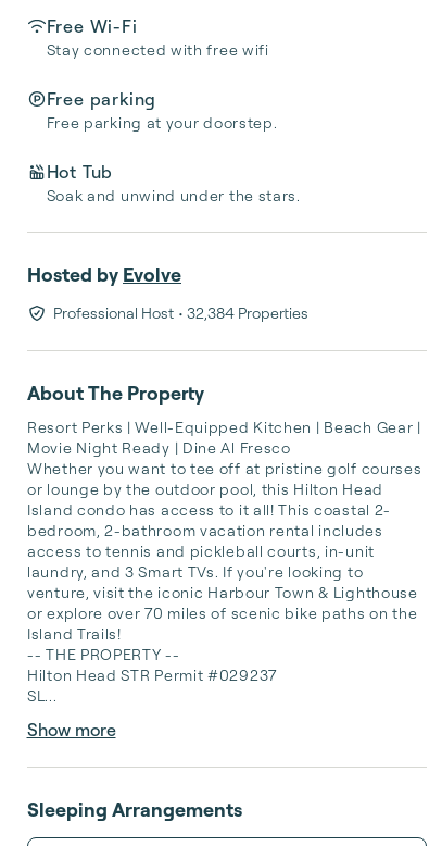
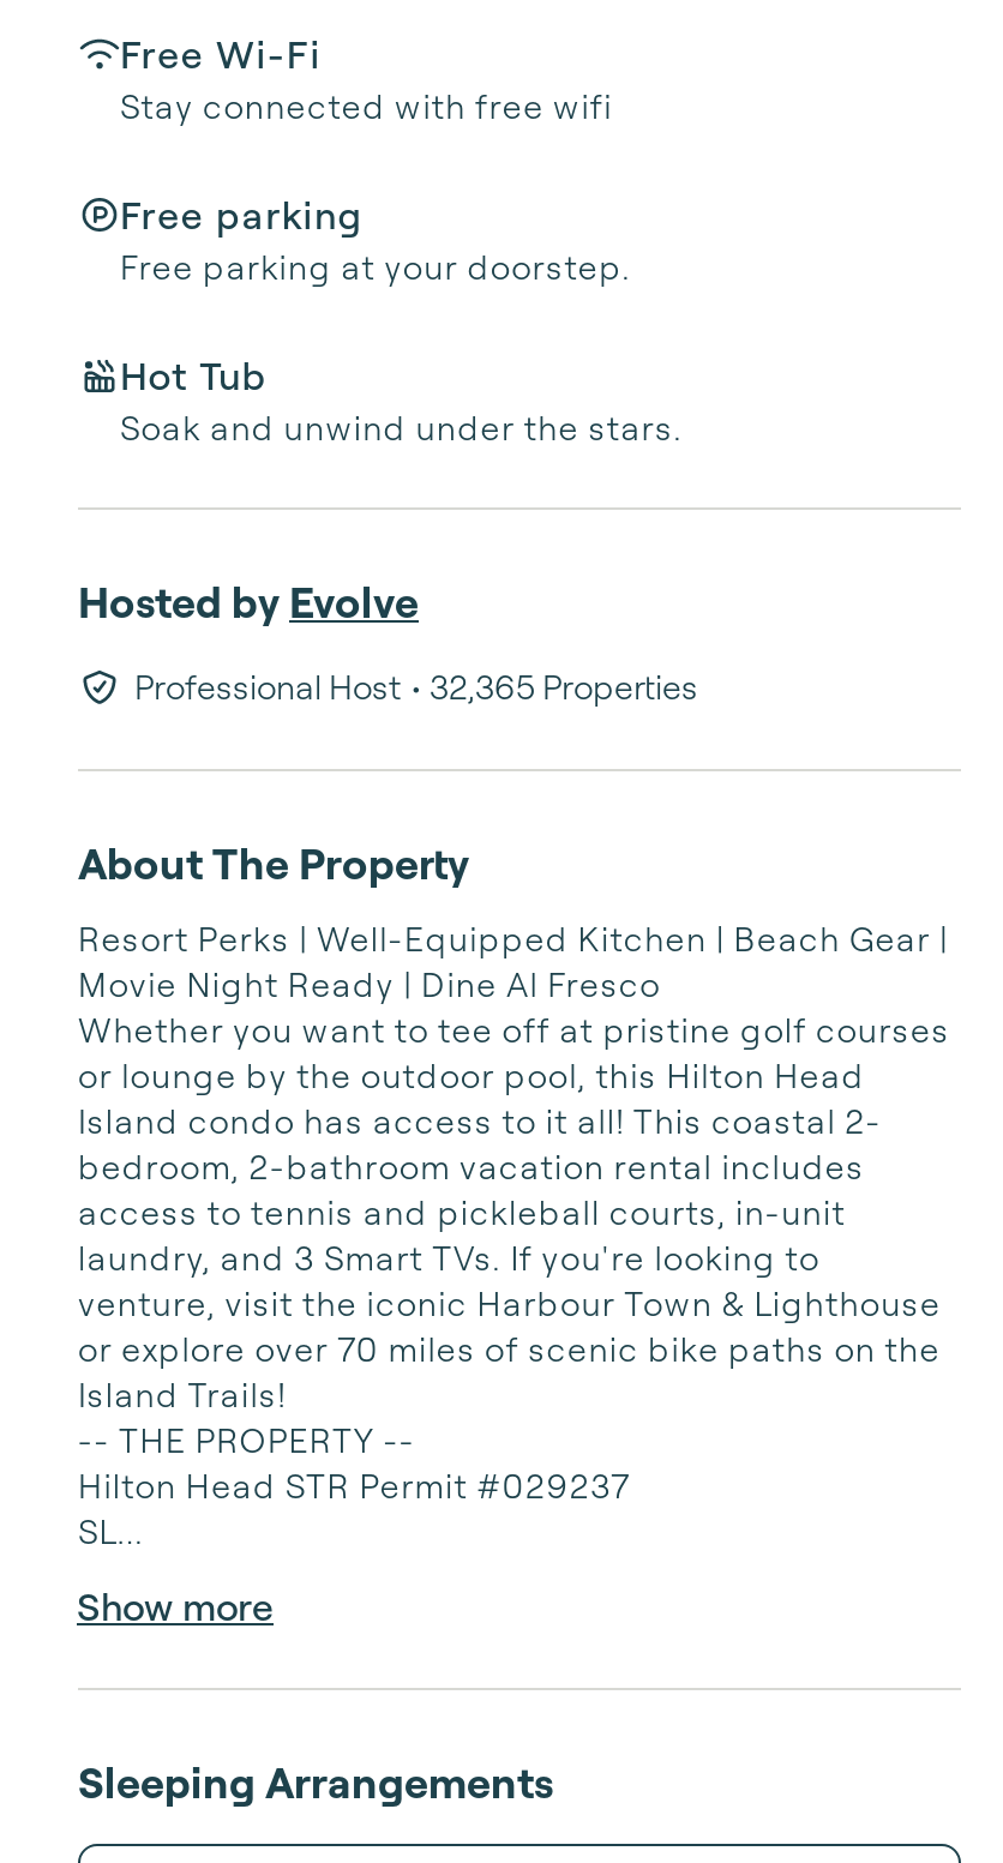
- Professional Host • 32,384 Properties
+ Professional Host • 32,365 Properties
